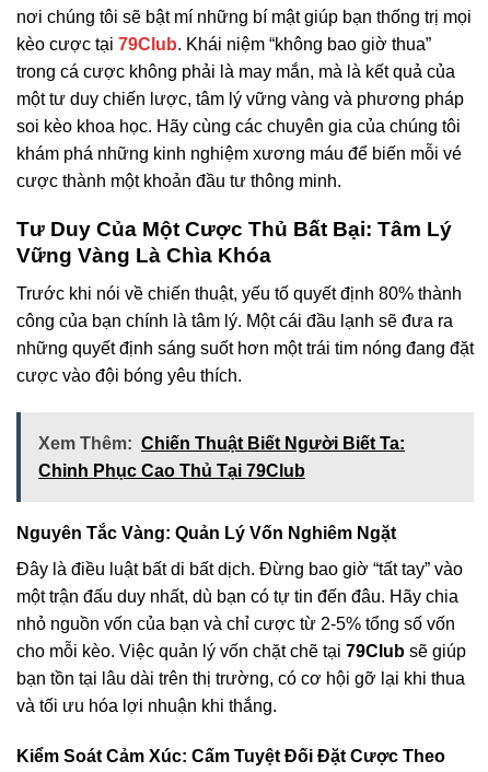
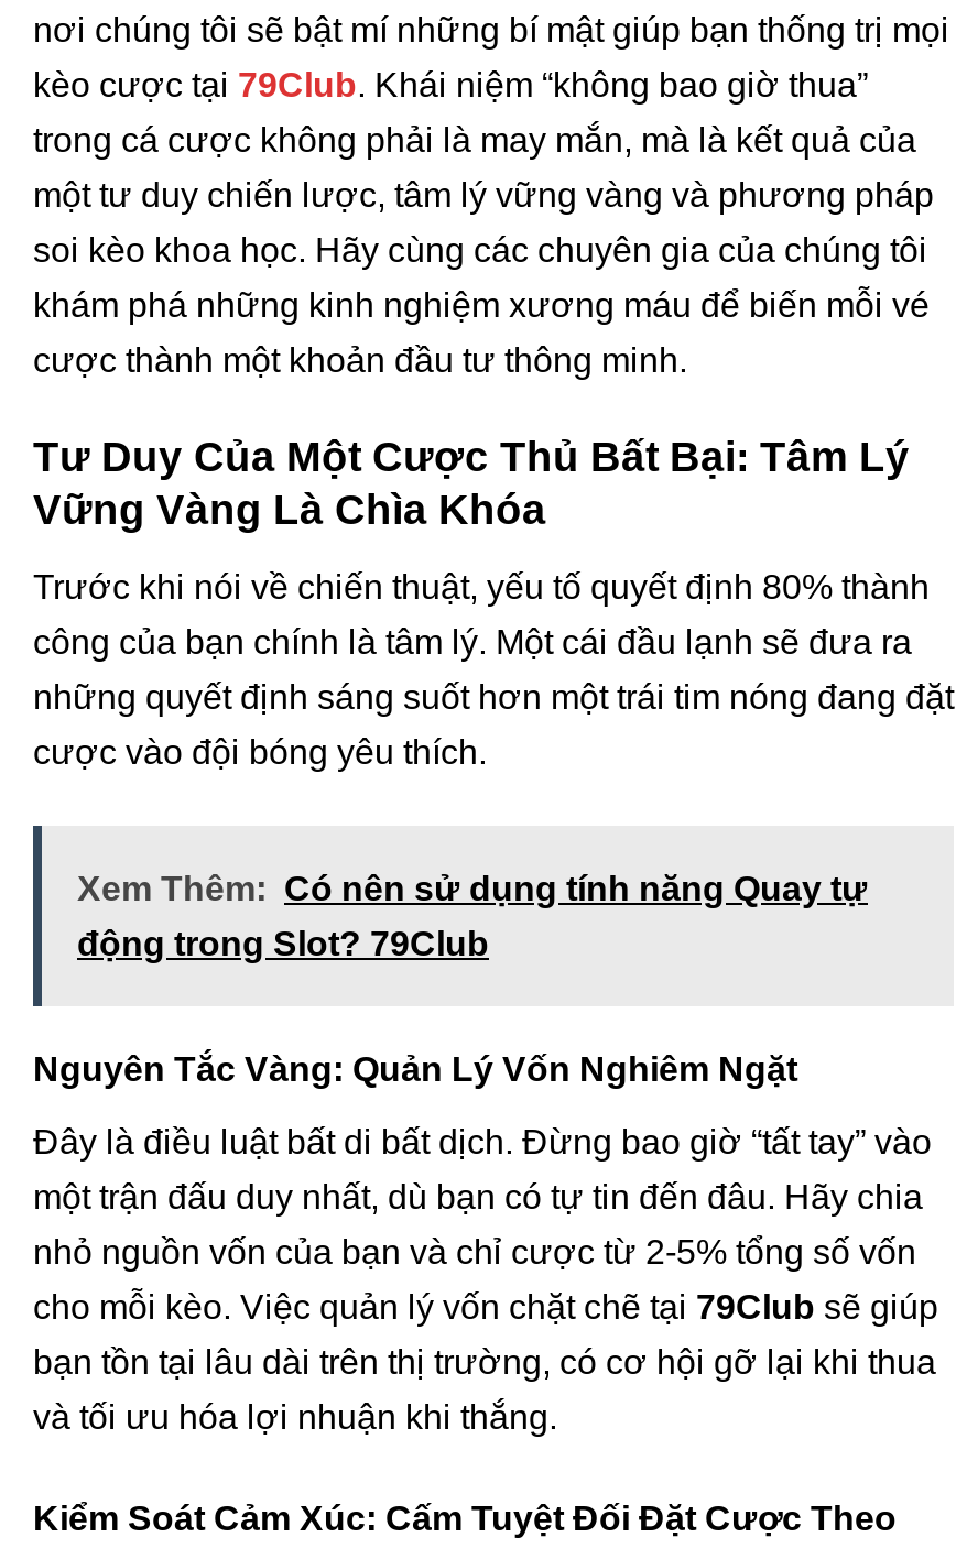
- Xem Thêm: Chiến Thuật Biết Người Biết Ta:
+ Xem Thêm: Có nên sử dụng tính năng Quay tự

- Chinh Phục Cao Thủ Tại 79Club
+ động trong Slot? 79Club
